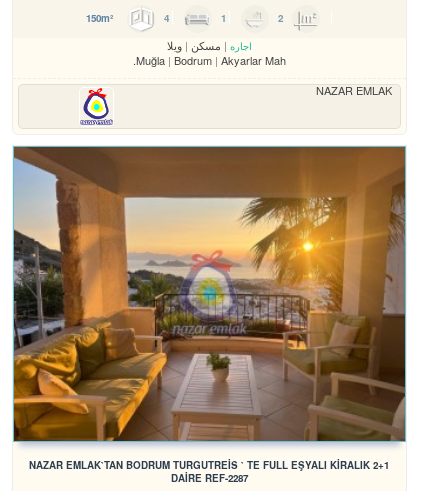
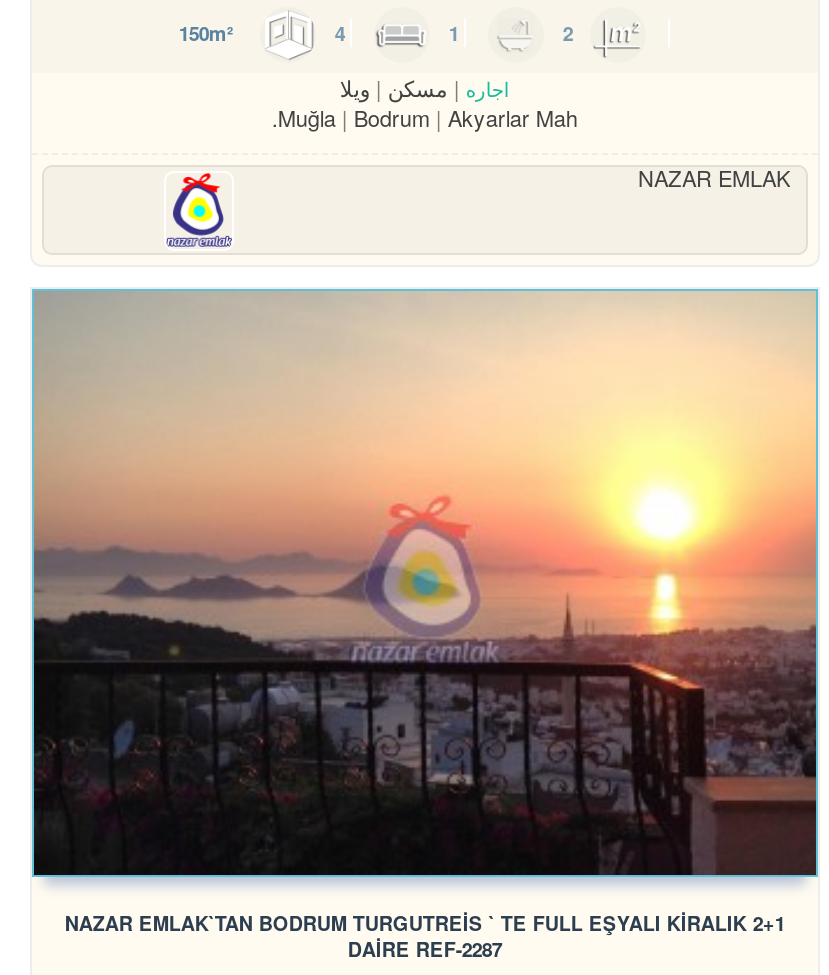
- [image]
+ [image]
